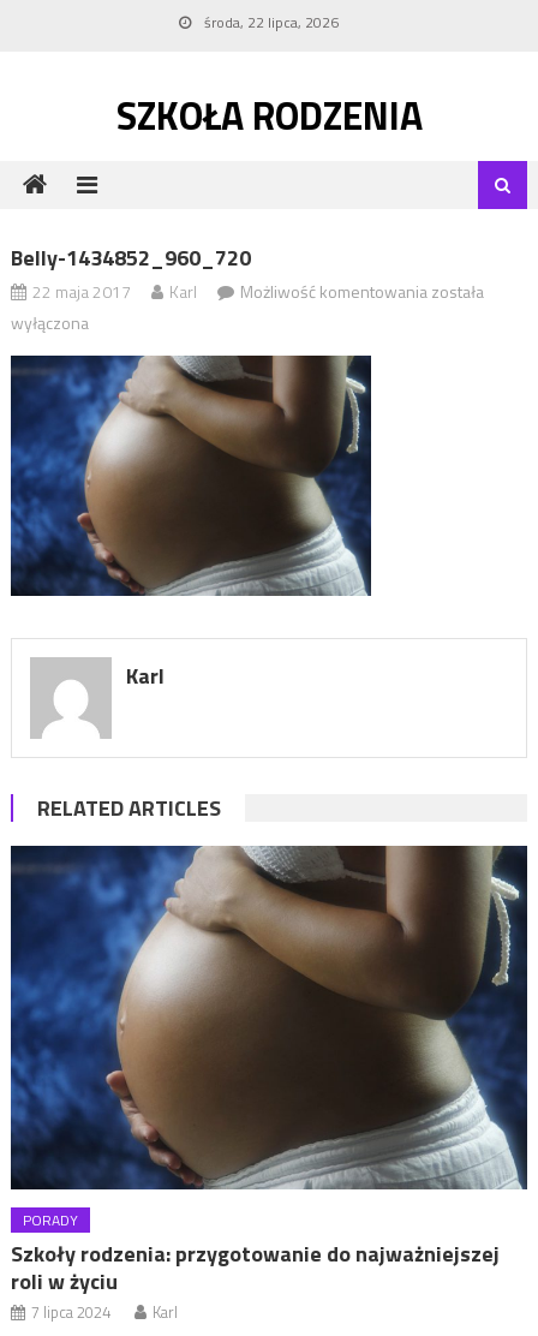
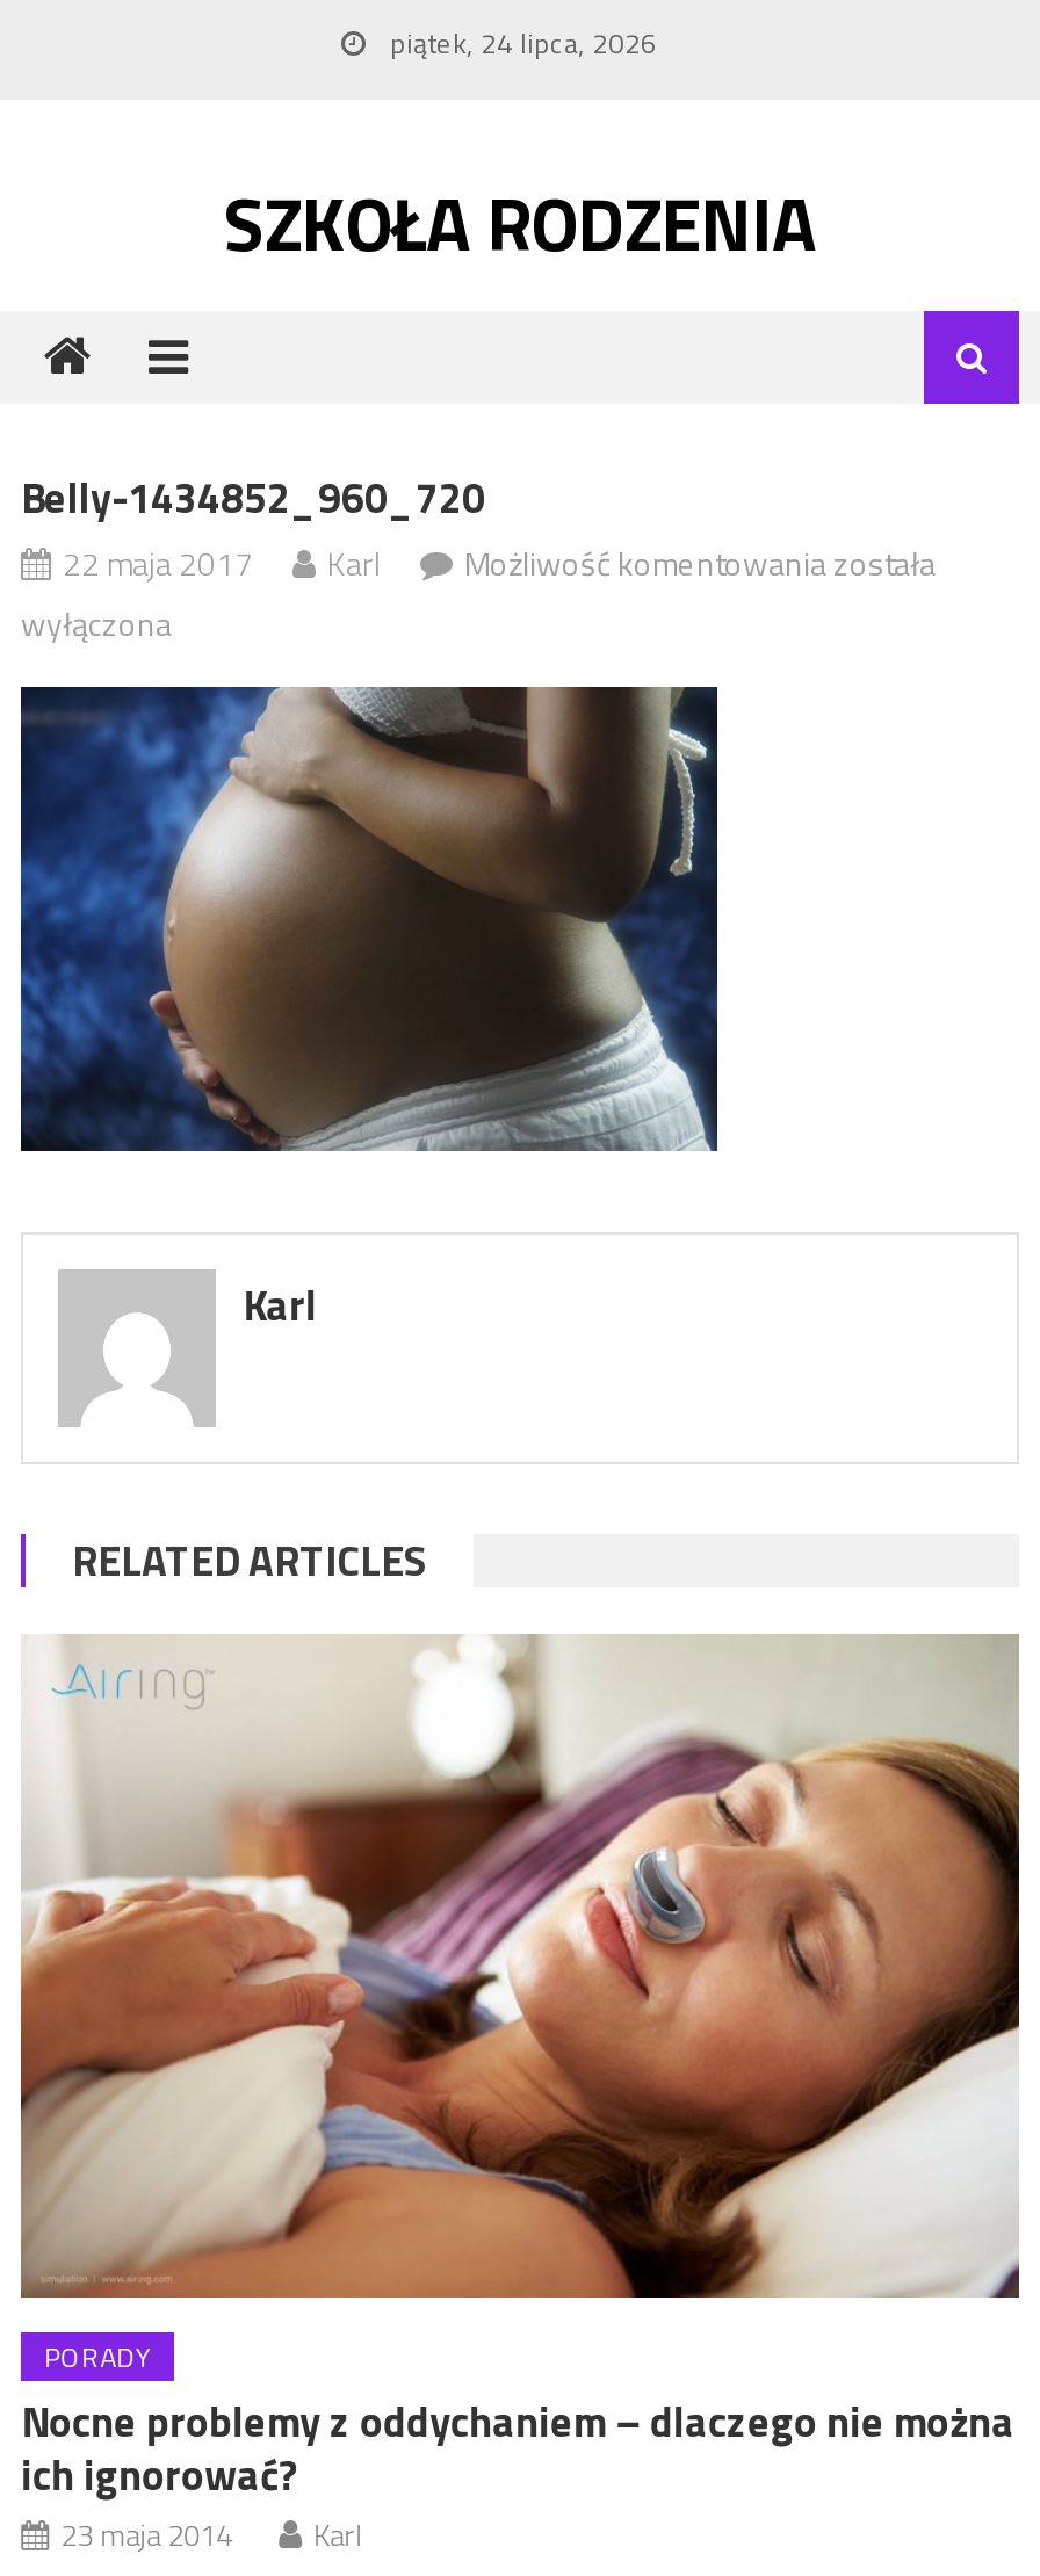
- środa, 22 lipca, 2026
+ piątek, 24 lipca, 2026

- [image]
- Szkoły rodzenia: przygotowanie do najważniejszej
- roli w życiu
- 7 lipca 2024
+ [image]
+ Nocne problemy z oddychaniem – dlaczego nie można
+ ich ignorować?
+ 23 maja 2014
